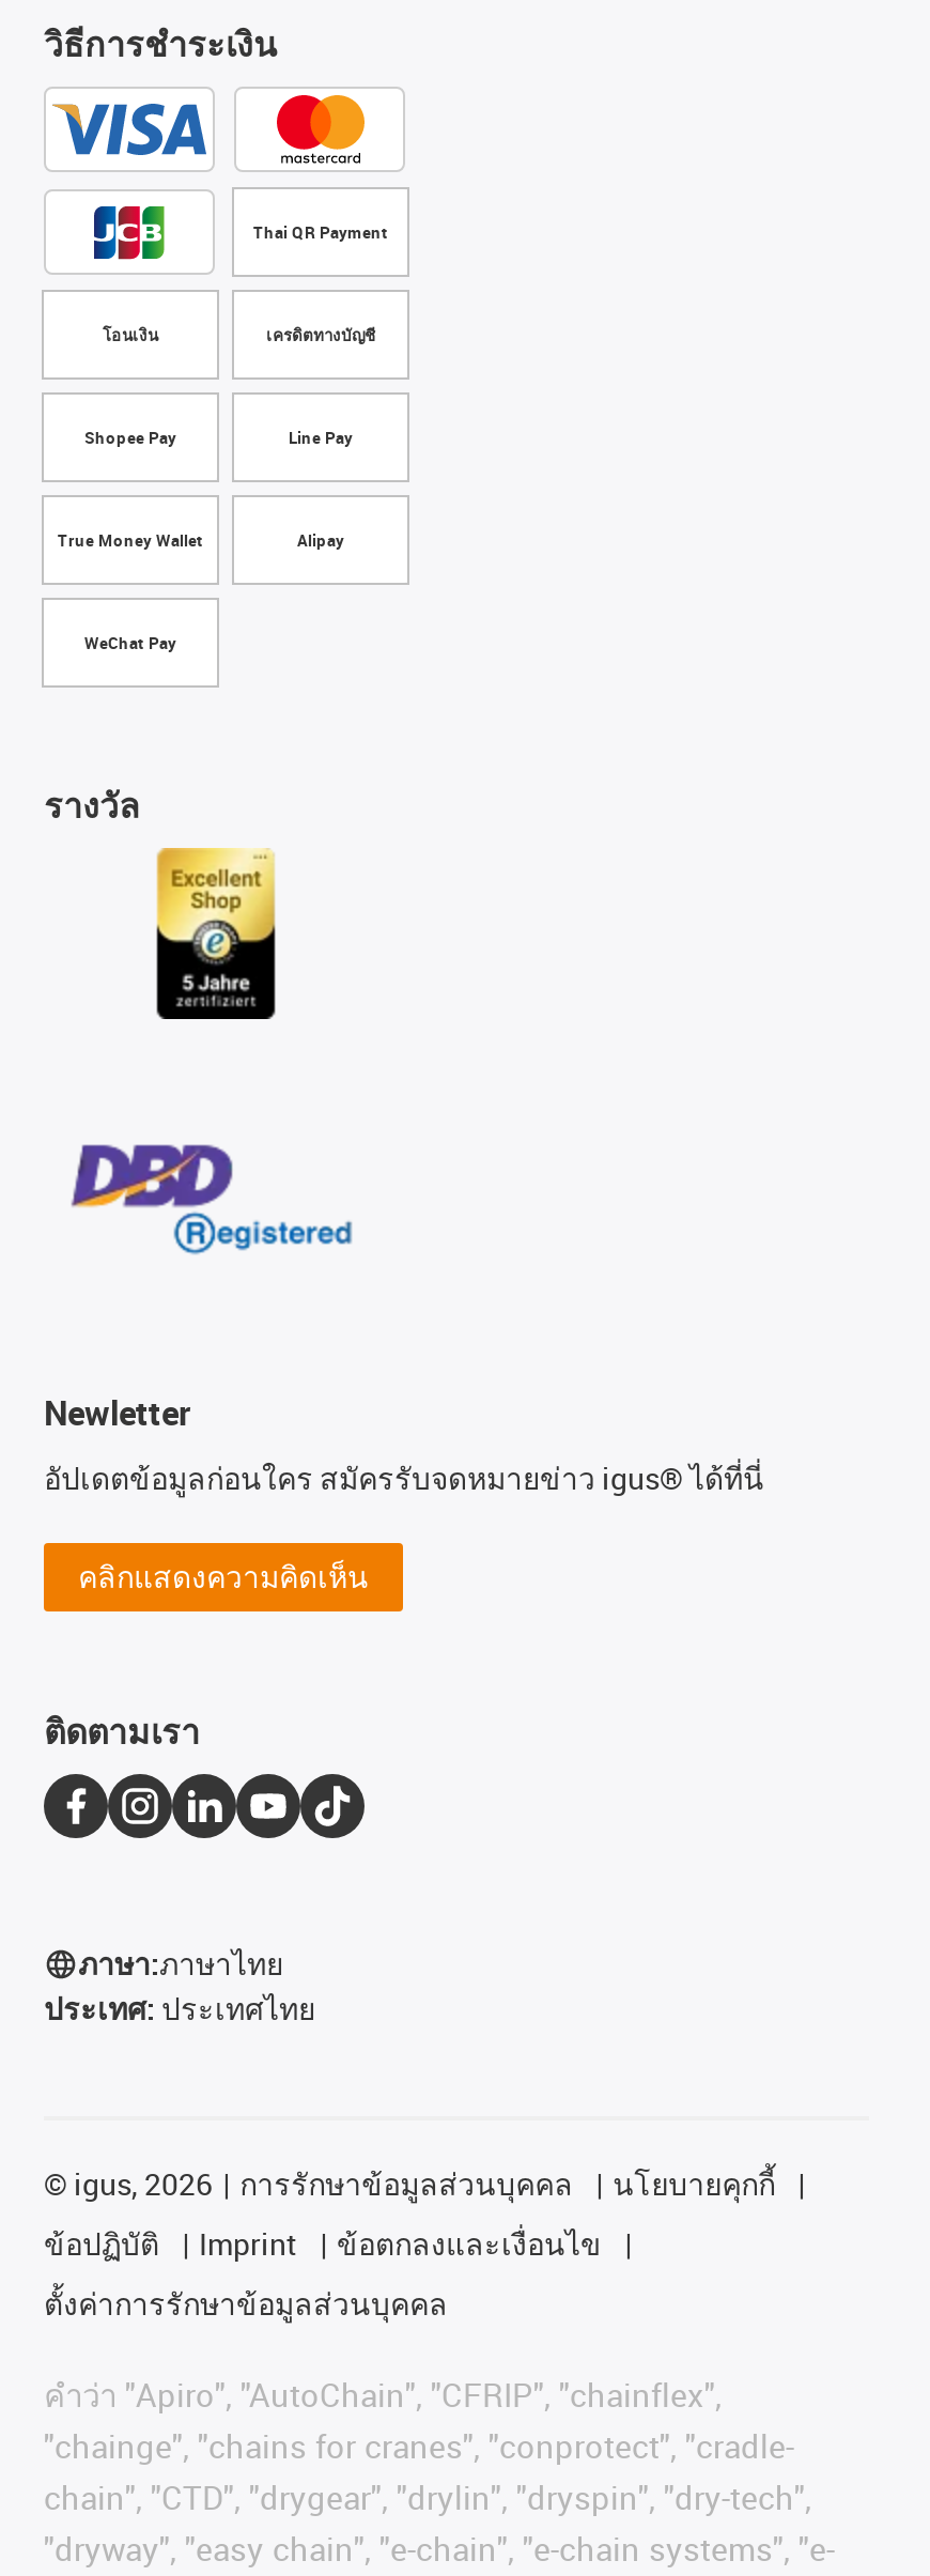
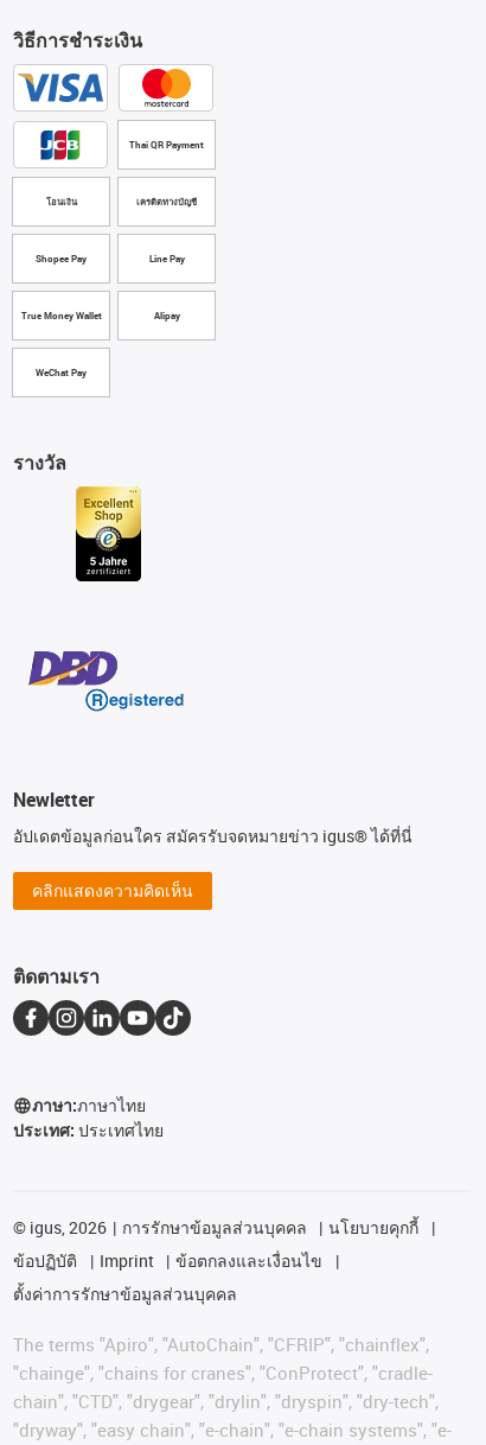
- คําว่า"Apiro", "AutoChain", "CFRIP", "chainflex",
- "chainge", "chains for cranes", "conprotect", "cradle-
+ The terms "Apiro", "AutoChain", "CFRIP", "chainflex",
+ "chainge", "chains for cranes", "ConProtect", "cradle-
